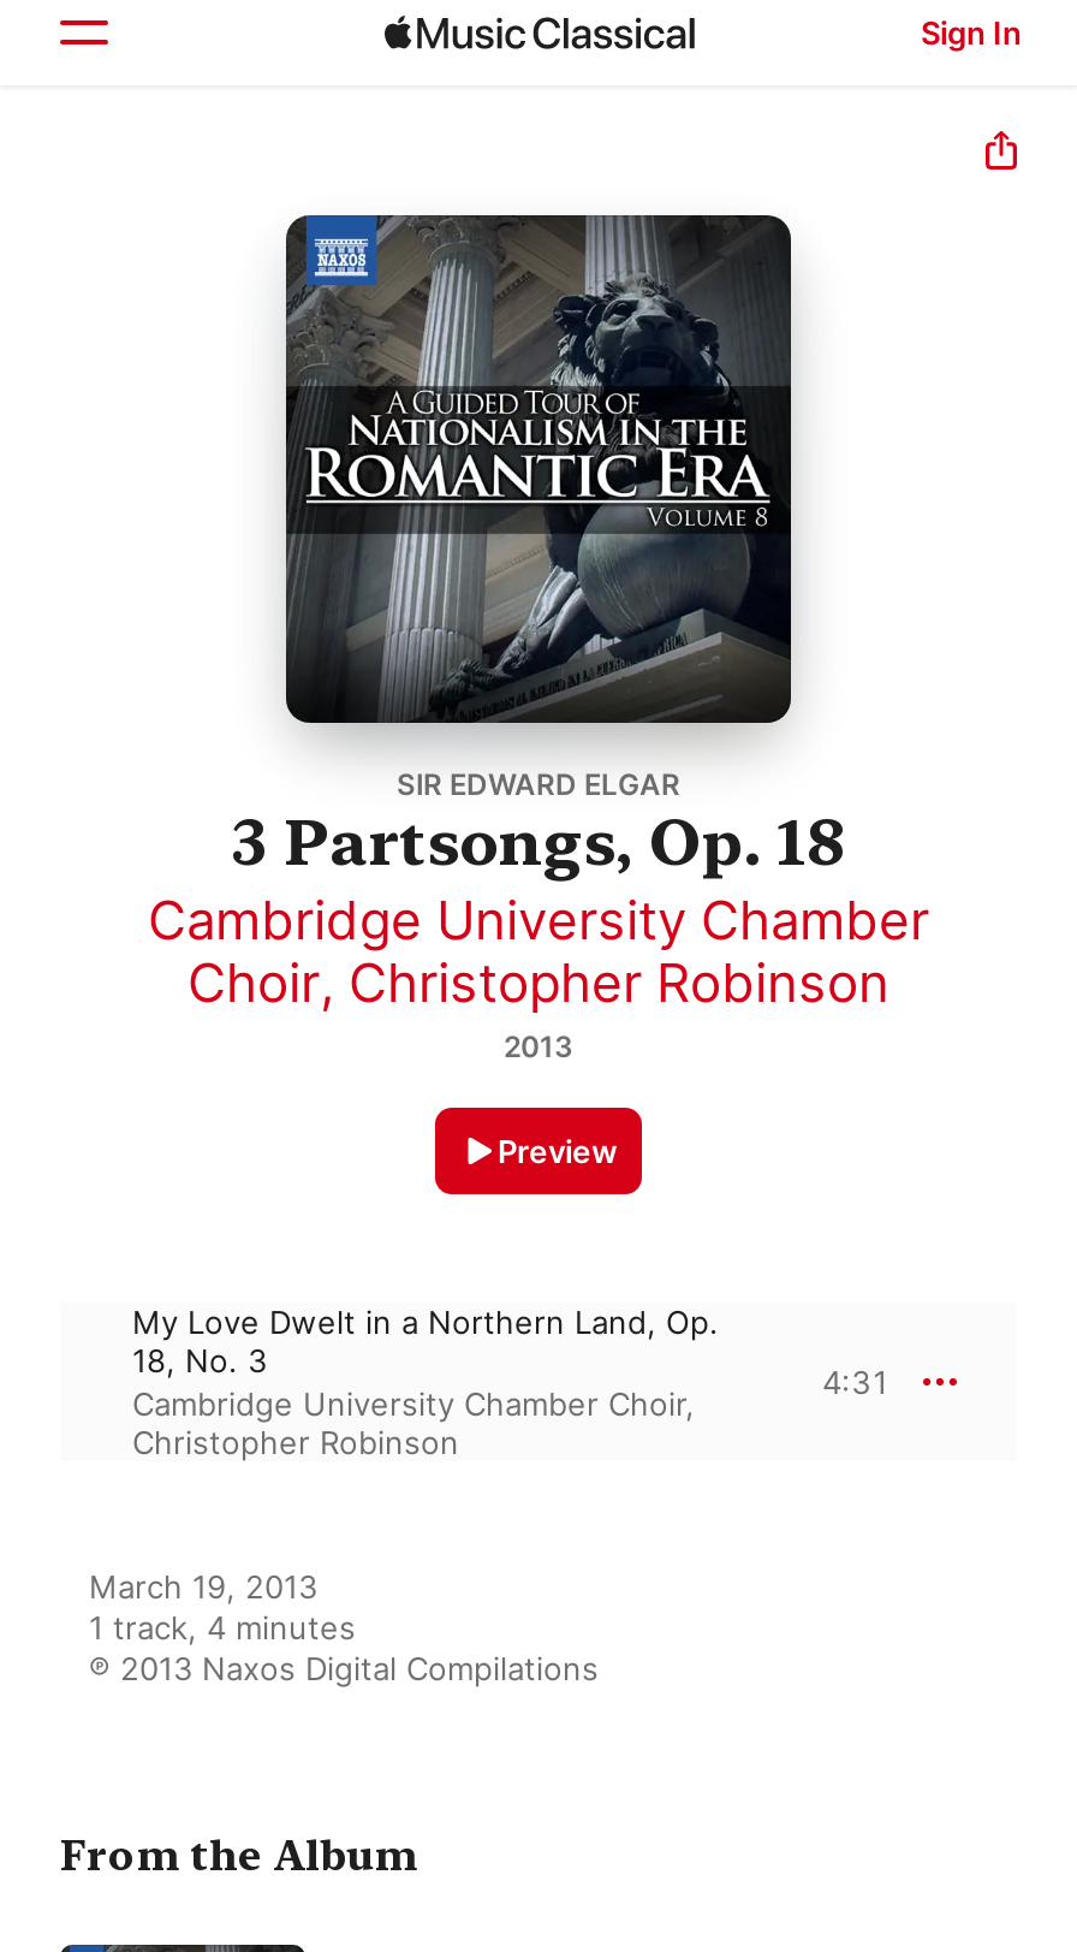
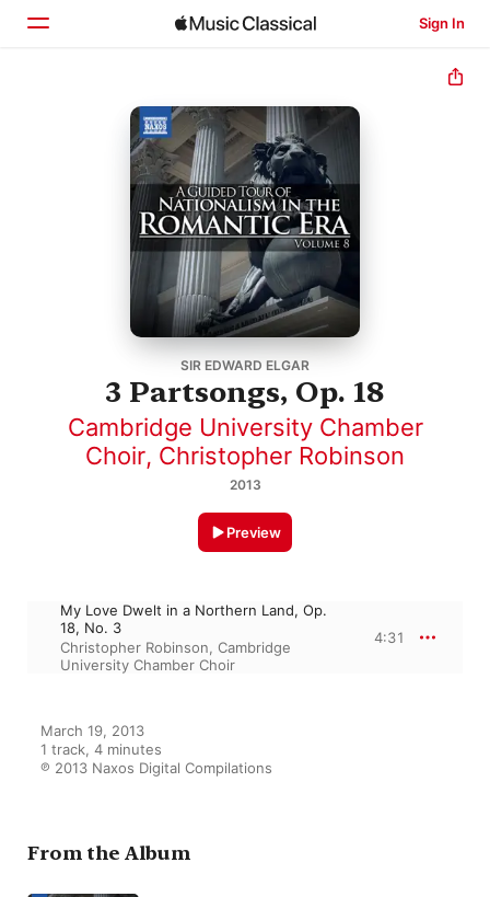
- Cambridge University Chamber Choir,
- Christopher Robinson
+ Christopher Robinson, Cambridge
+ University Chamber Choir
